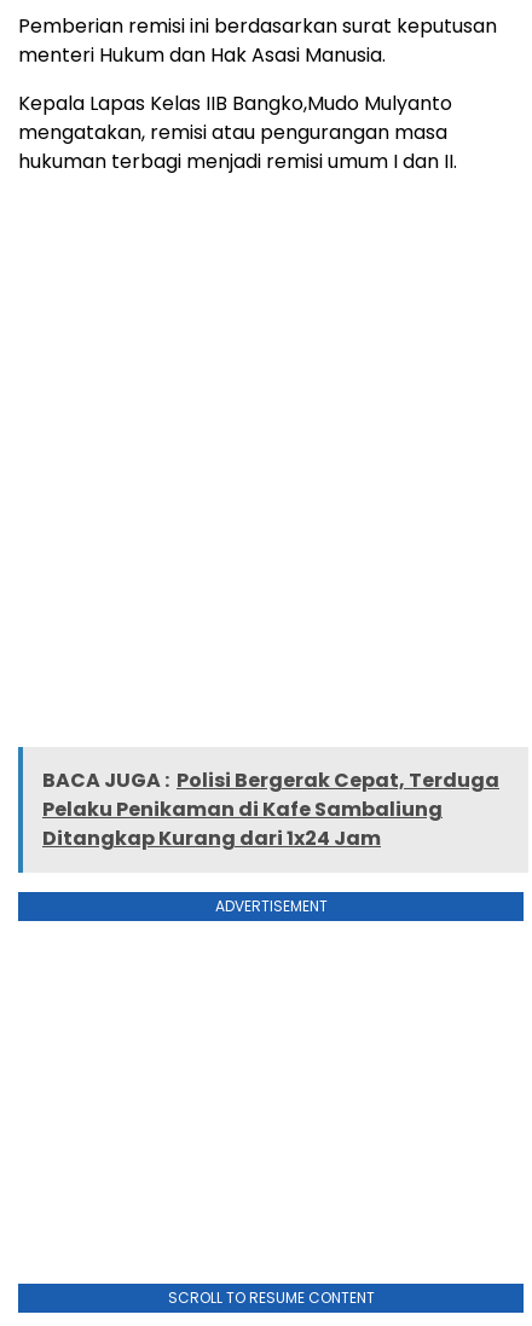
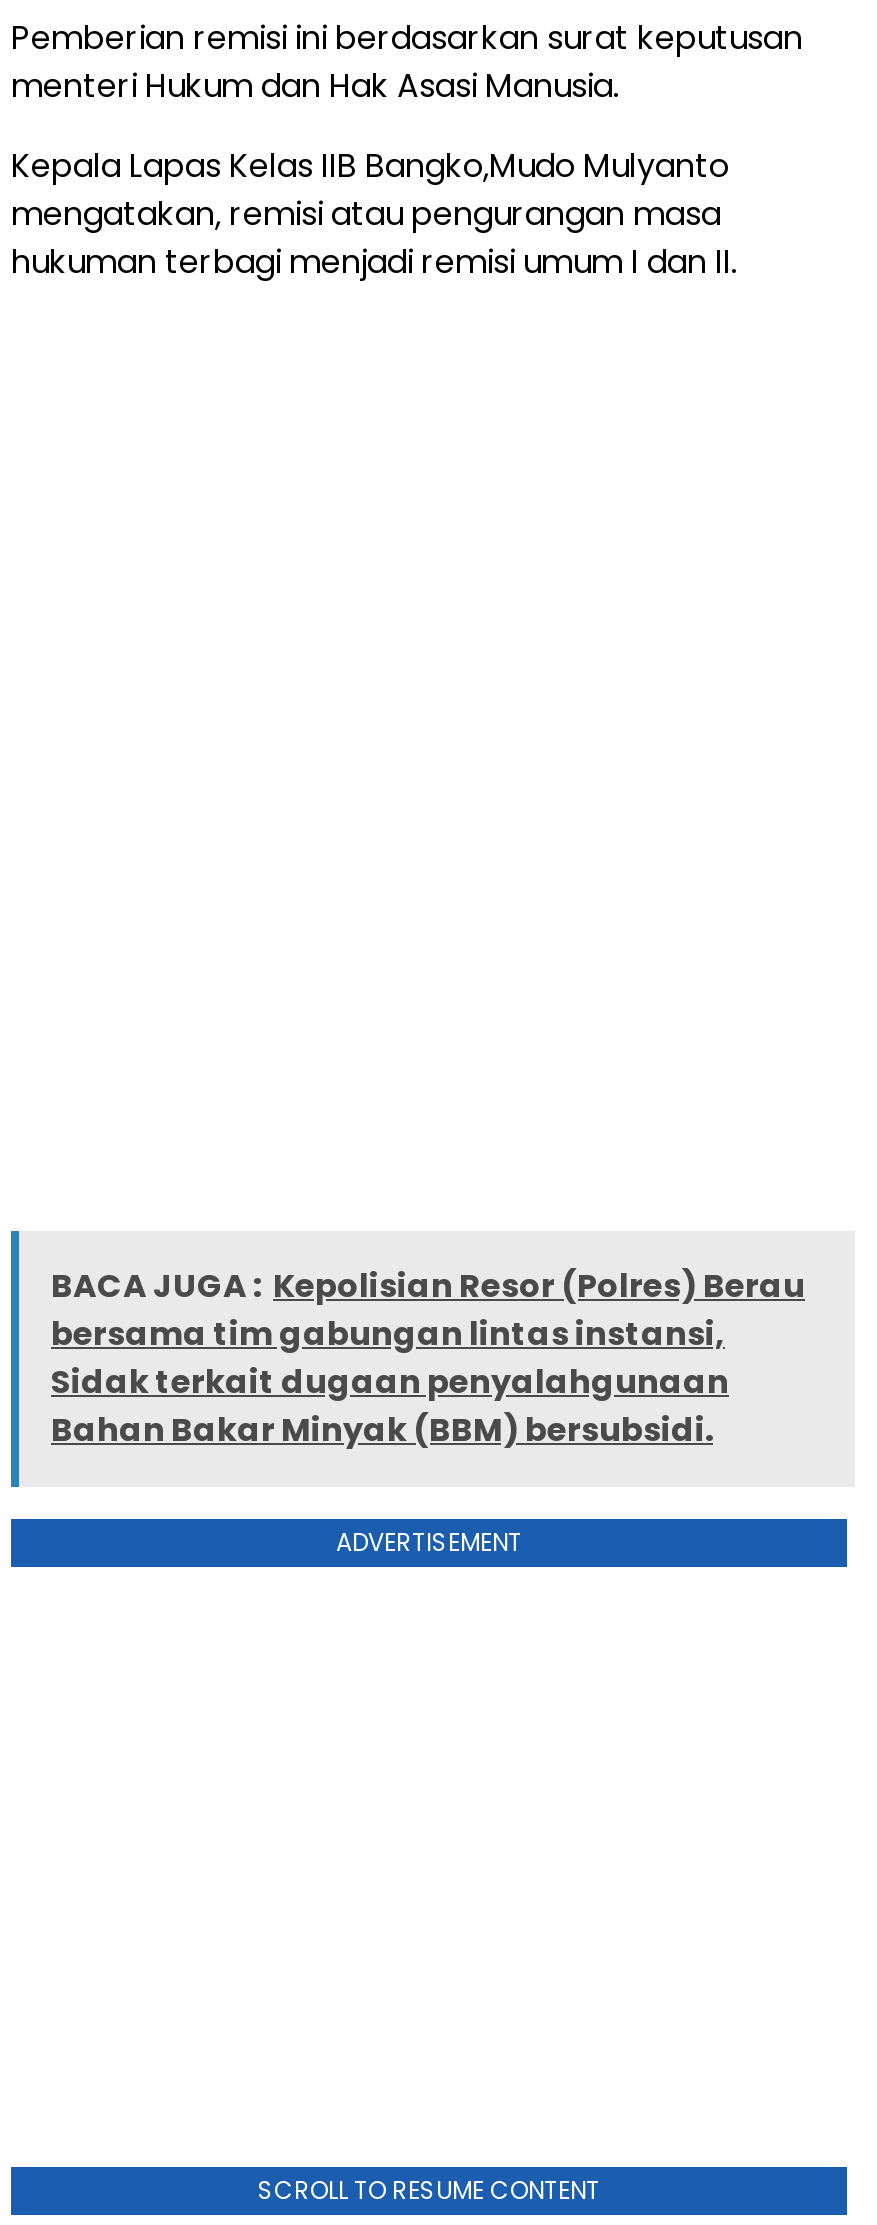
- BACA JUGA : Polisi Bergerak Cepat, Terduga
- Pelaku Penikaman di Kafe Sambaliung
- Ditangkap Kurang dari 1x24 Jam
+ BACA JUGA : Kepolisian Resor (Polres) Berau
+ bersama tim gabungan lintas instansi,
+ Sidak terkait dugaan penyalahgunaan
+ Bahan Bakar Minyak (BBM) bersubsidi.
